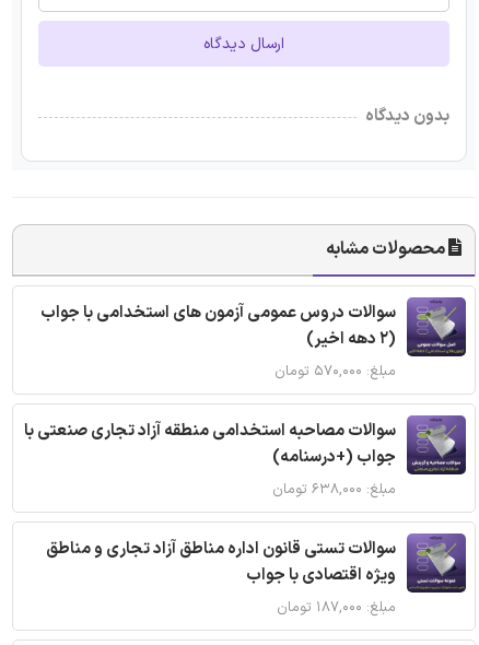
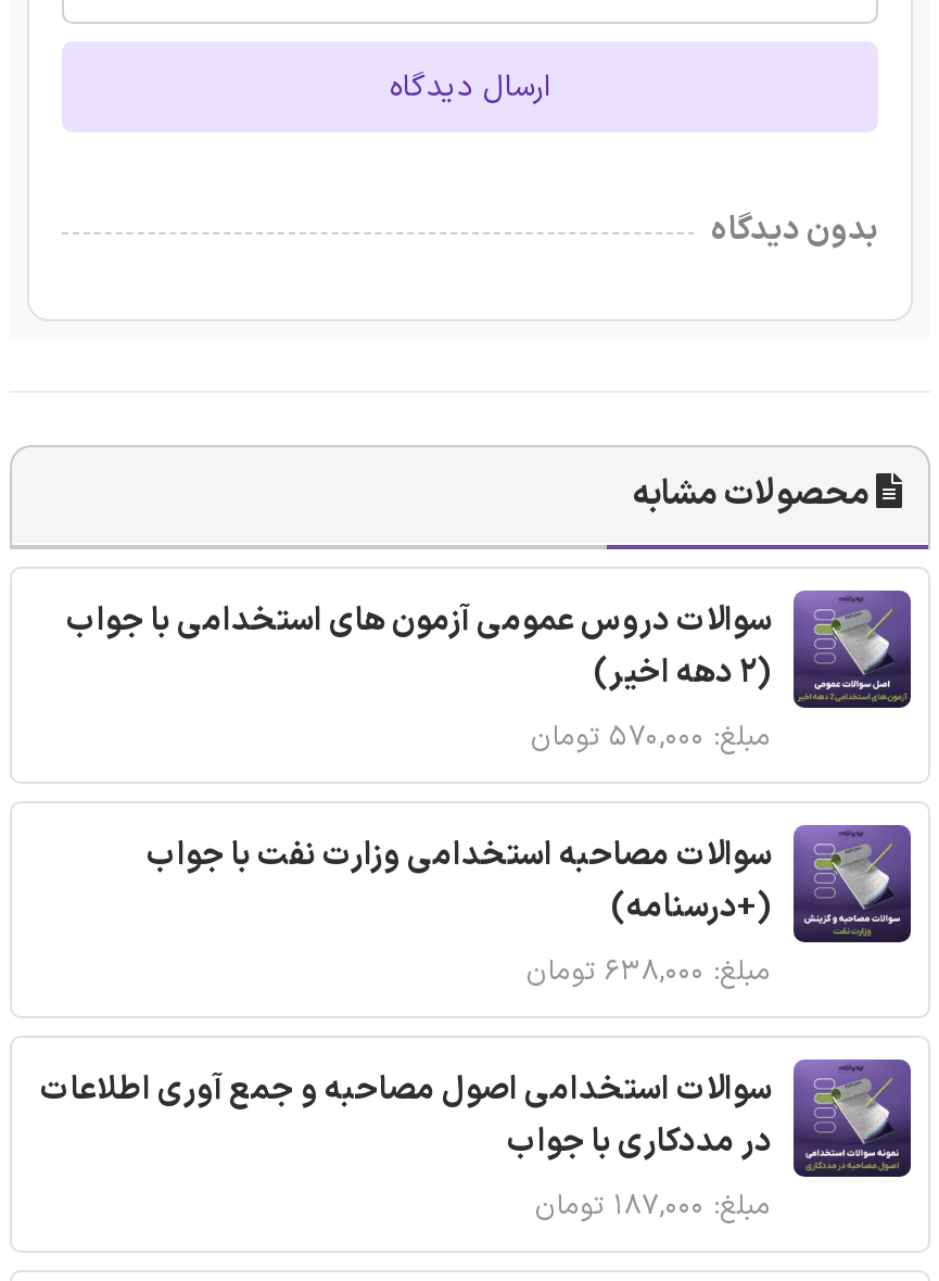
- سوالات مصاحبه استخدامی منطقه آزاد تجاری صنعتی با
- جواب (+درسنامه)
+ سوالات مصاحبه استخدامی وزارت نفت با جواب
+ (+درسنامه)

- سوالات تستی قانون اداره مناطق آزاد تجاری و مناطق
- ویژه اقتصادی با جواب
+ سوالات استخدامی اصول مصاحبه و جمع آوری اطلاعات
+ در مددکاری با جواب
